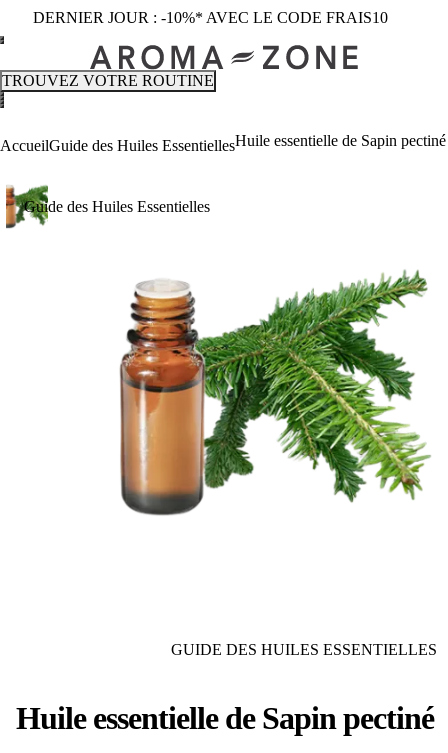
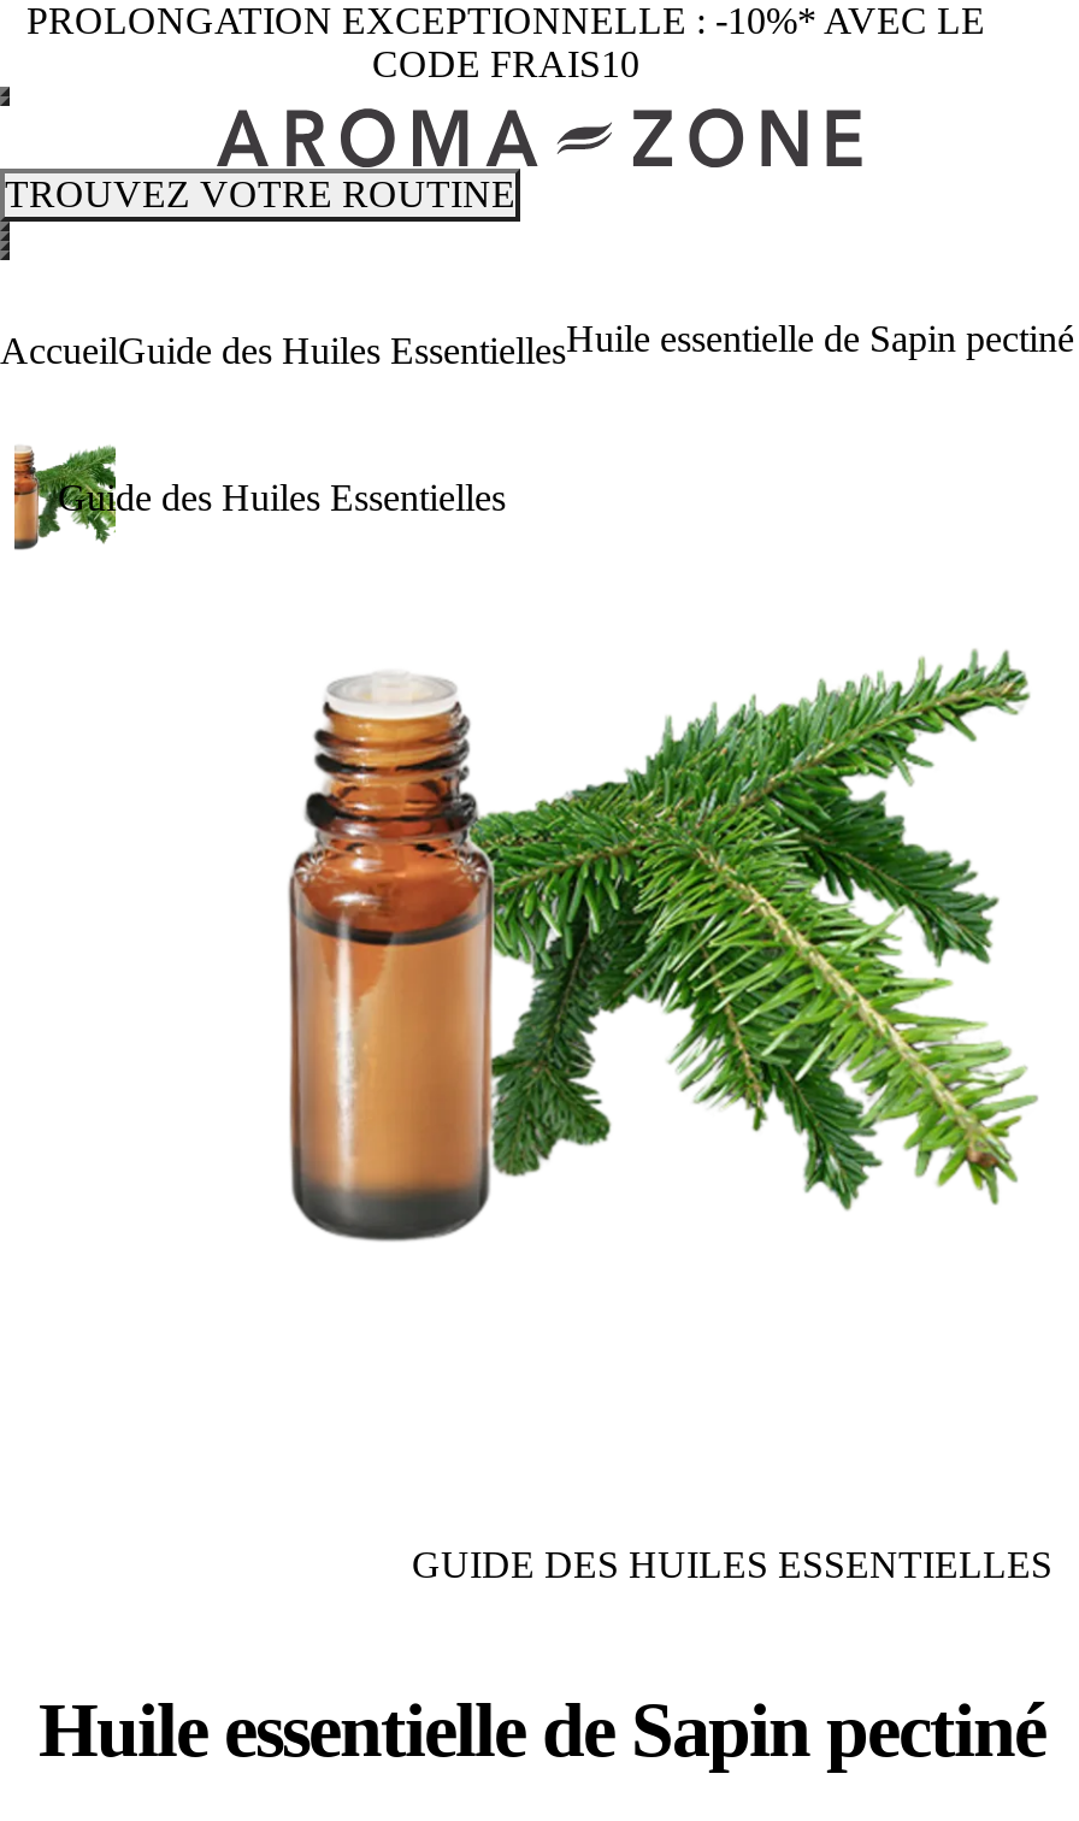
- DERNIER JOUR : -10%* AVEC LE CODE FRAIS10
+ PROLONGATION EXCEPTIONNELLE : -10%* AVEC LE
+ CODE FRAIS10
